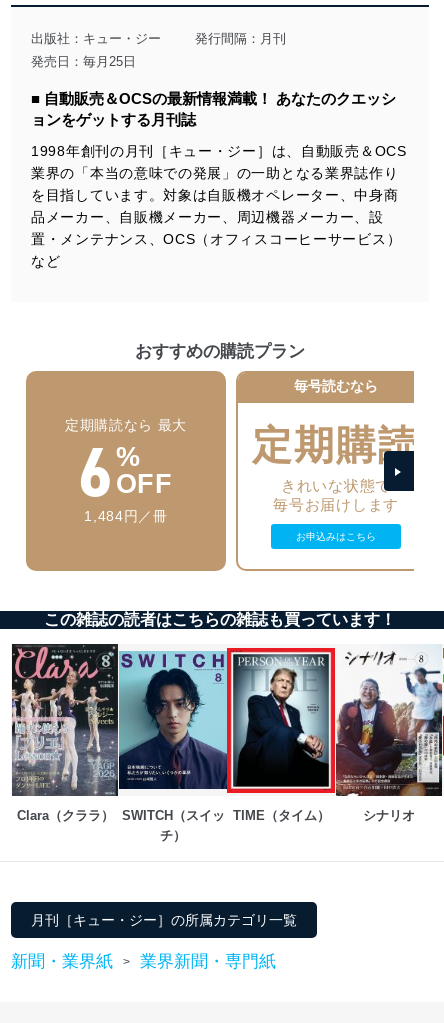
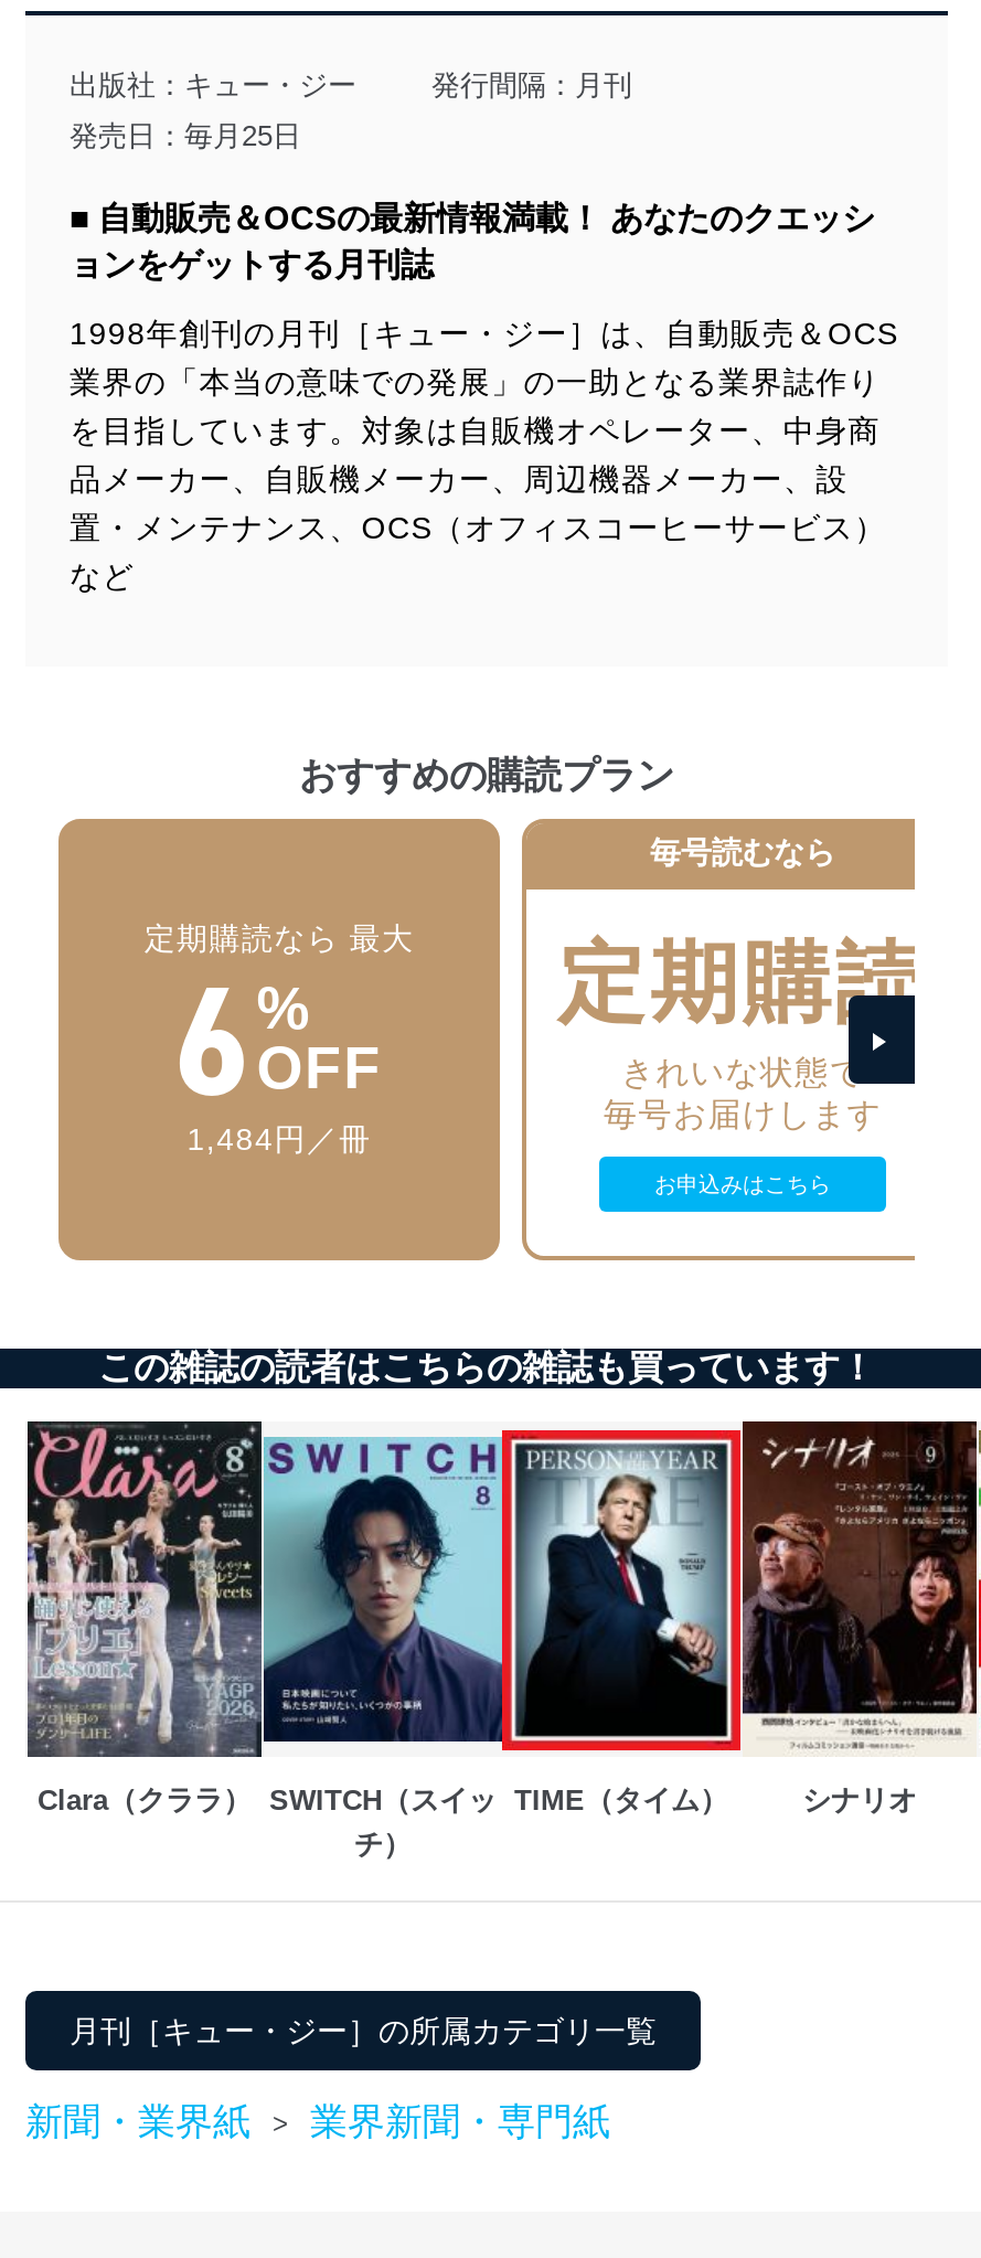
- [image]
+ [image]
